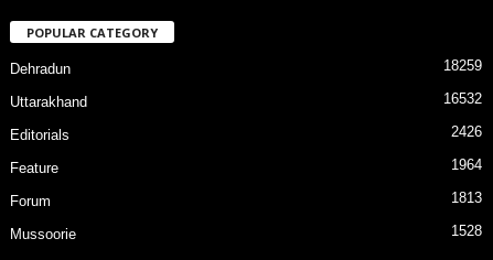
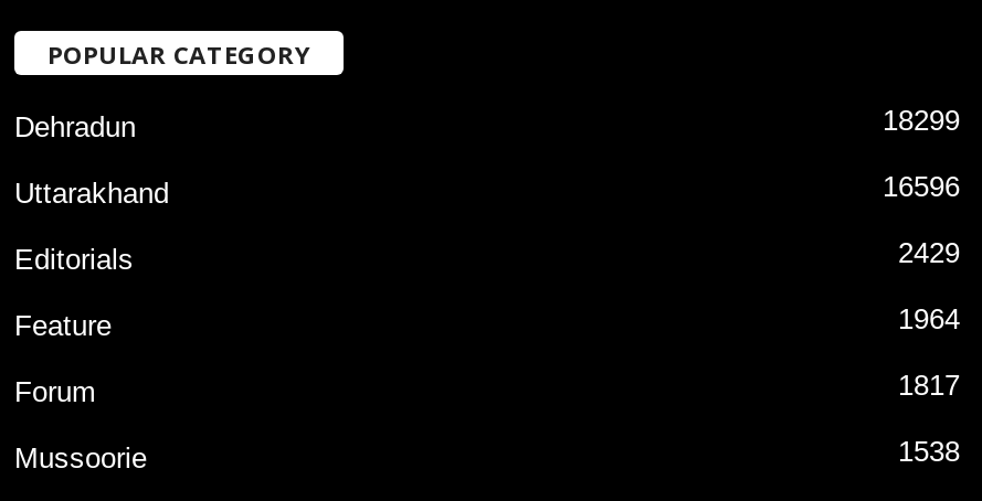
- 18259
+ 18299

- 16532
+ 16596

- 2426
+ 2429

- 1813
+ 1817

- 1528
+ 1538
